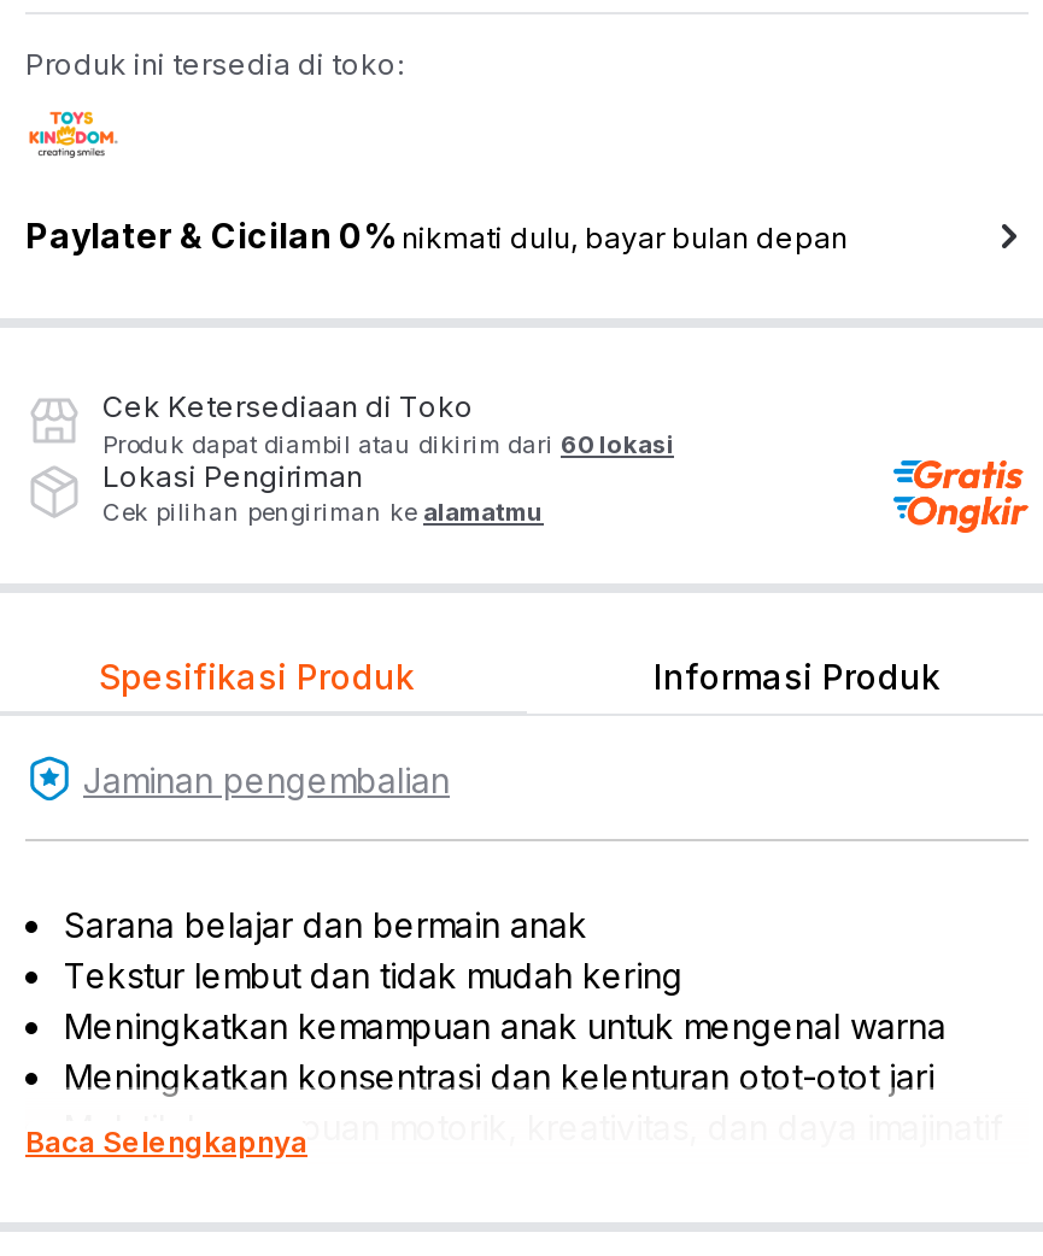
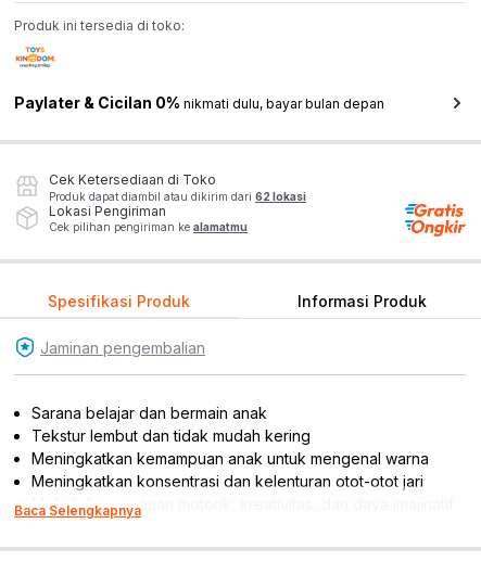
- Produk dapat diambil atau dikirim dari 60 lokasi
+ Produk dapat diambil atau dikirim dari 62 lokasi
